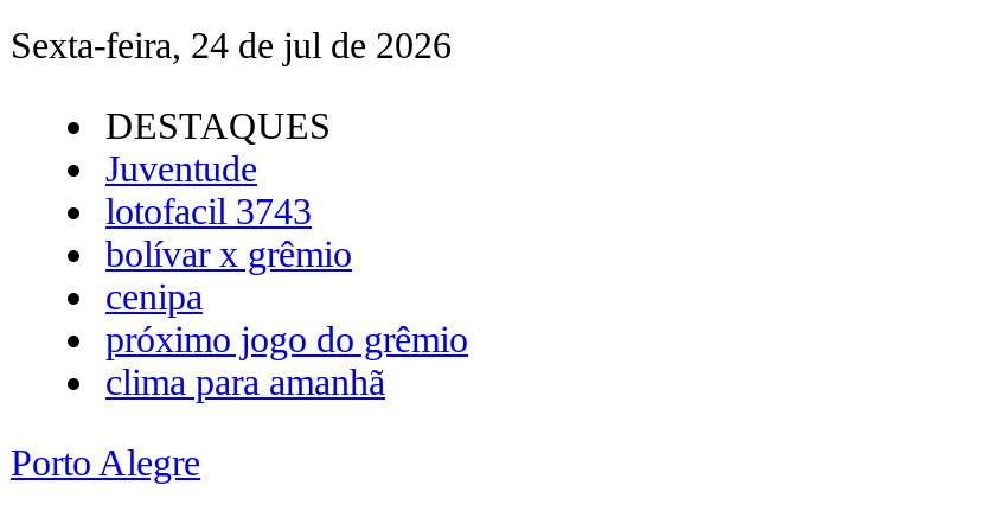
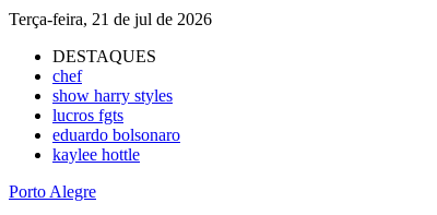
- Sexta-feira, 24 de jul de 2026
+ Terça-feira, 21 de jul de 2026

- Juventude
- lotofacil 3743
- bolívar x grêmio
- cenipa
- próximo jogo do grêmio
- clima para amanhã
+ chef
+ show harry styles
+ lucros fgts
+ eduardo bolsonaro
+ kaylee hottle
